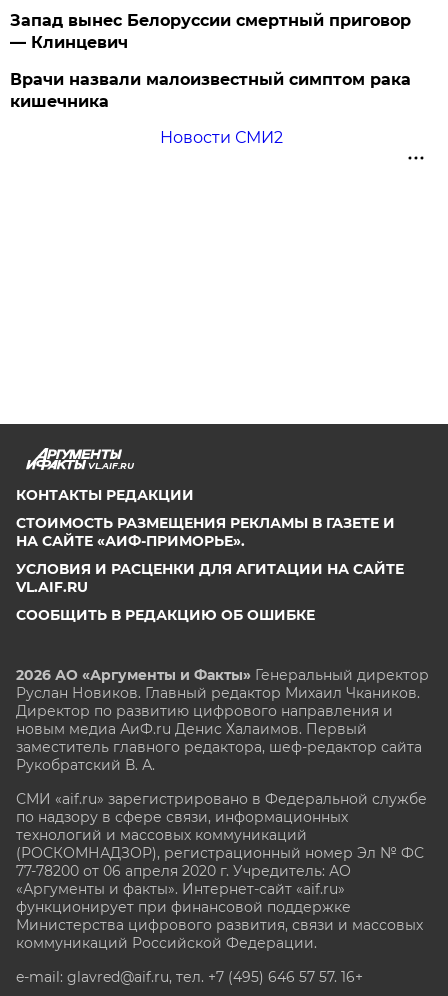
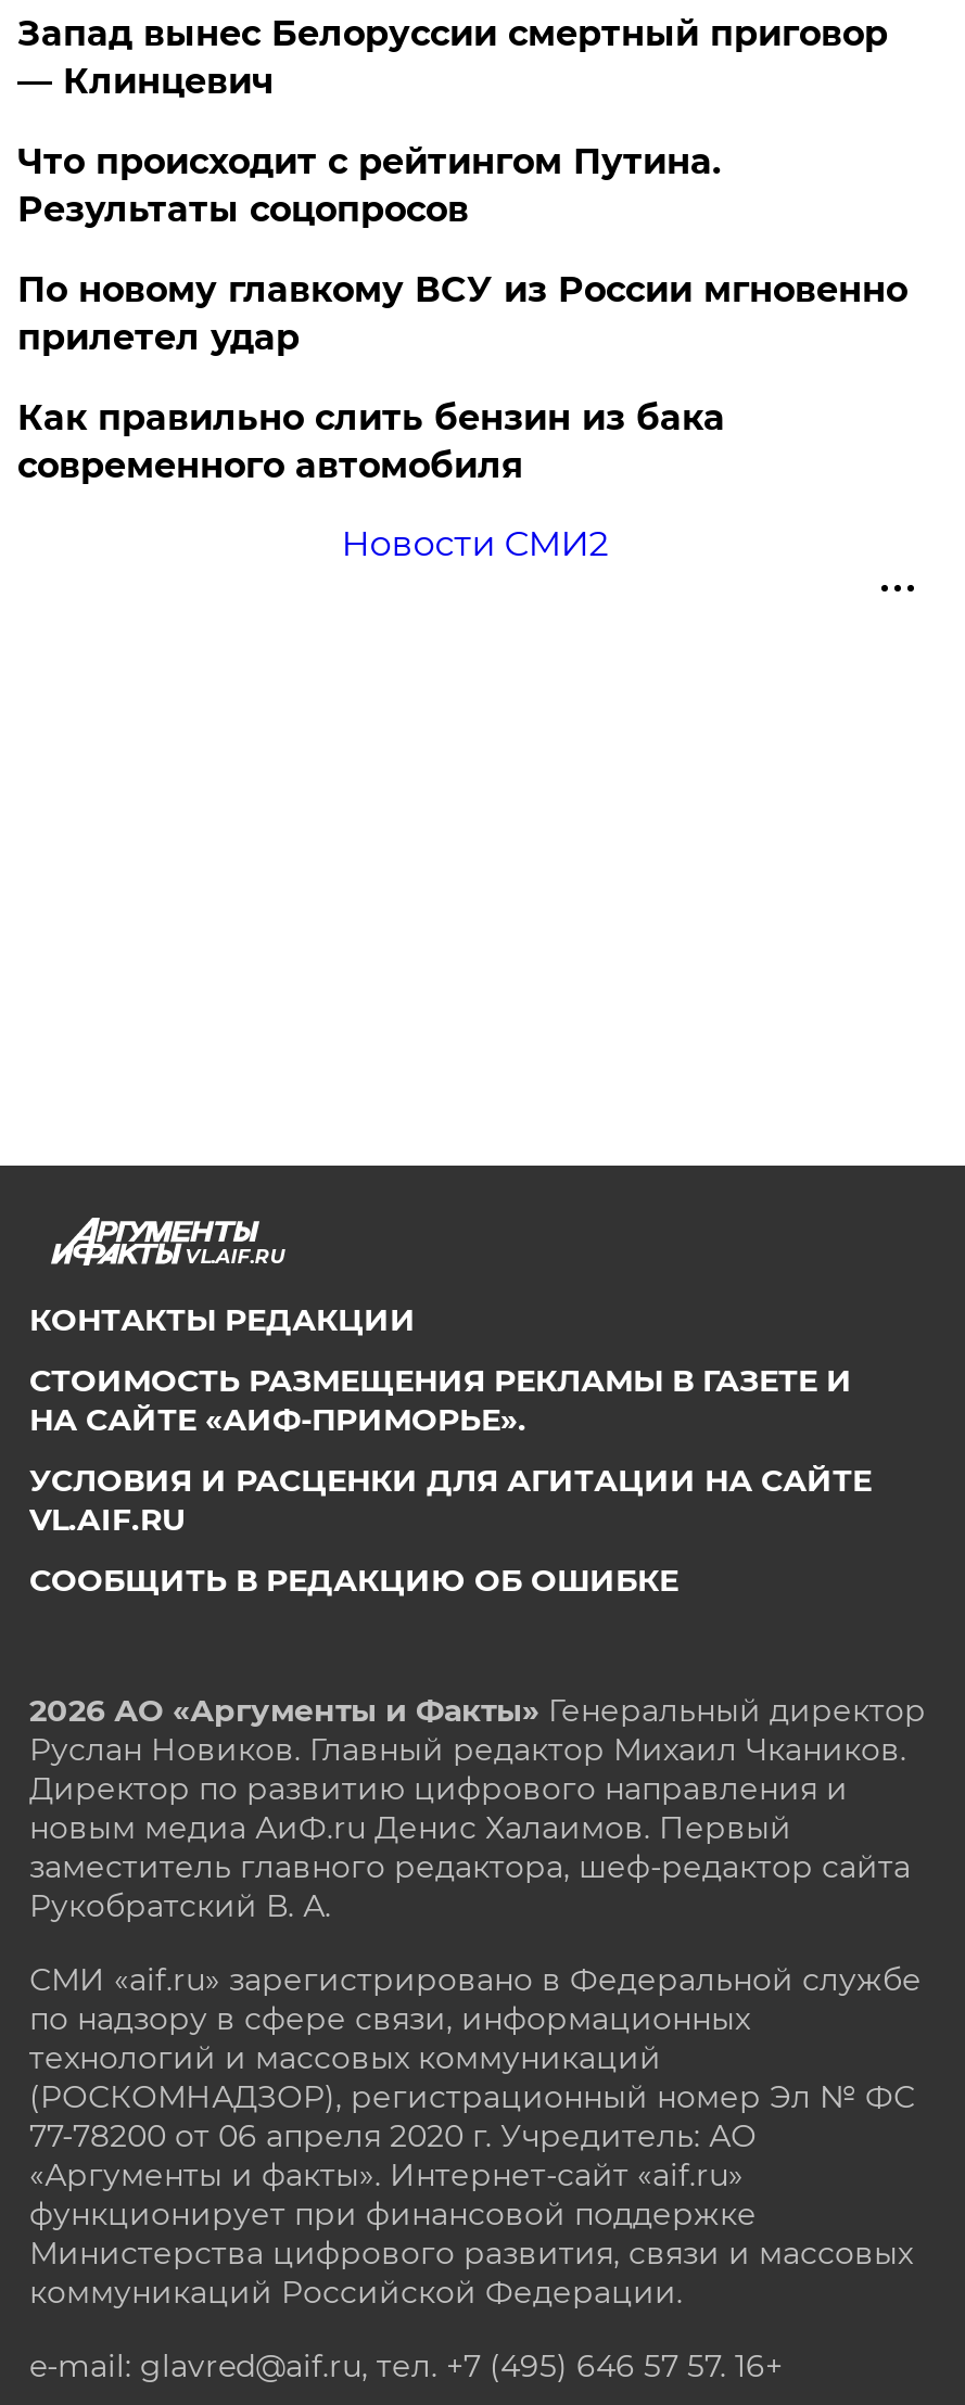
- Врачи назвали малоизвестный симптом рака
- кишечника
+ Что происходит с рейтингом Путина.
+ Результаты соцопросов
+ По новому главкому ВСУ из России мгновенно
+ прилетел удар
+ Как правильно слить бензин из бака
+ современного автомобиля
